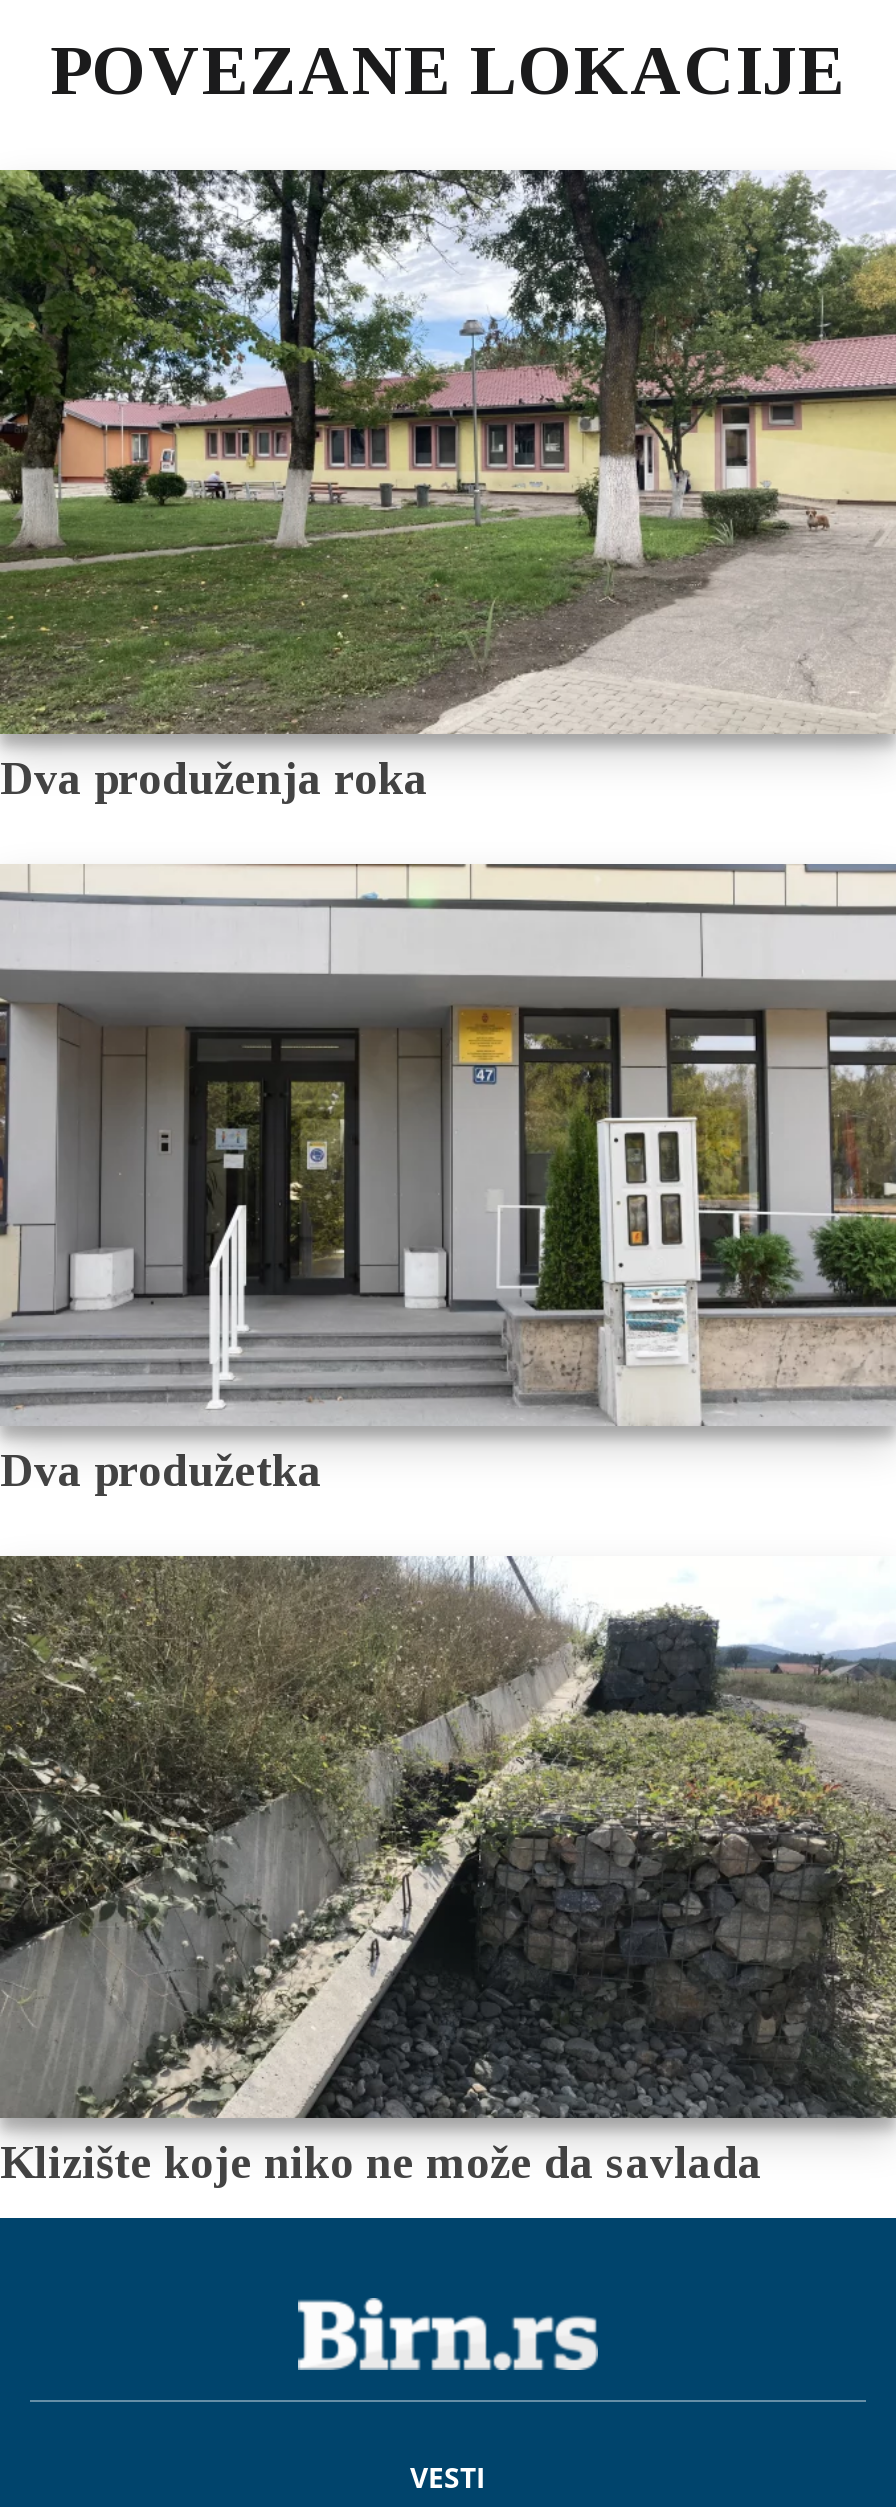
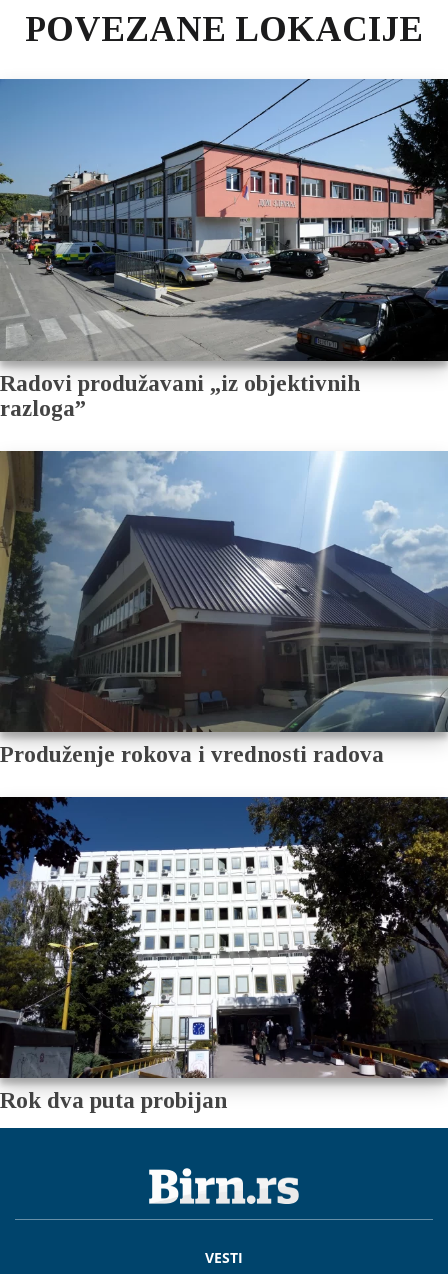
- [image]
- Dva produženja roka
+ [image]
+ Radovi produžavani „iz objektivnih
+ razloga”

- [image]
- Dva produžetka
+ [image]
+ Produženje rokova i vrednosti radova

- [image]
- Klizište koje niko ne može da savlada
+ [image]
+ Rok dva puta probijan
